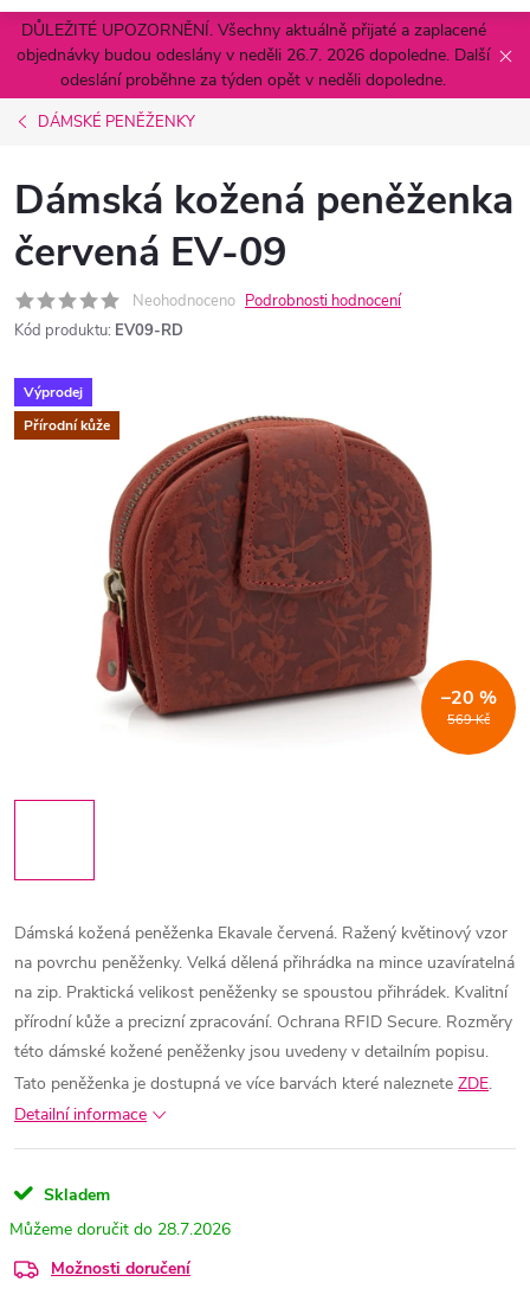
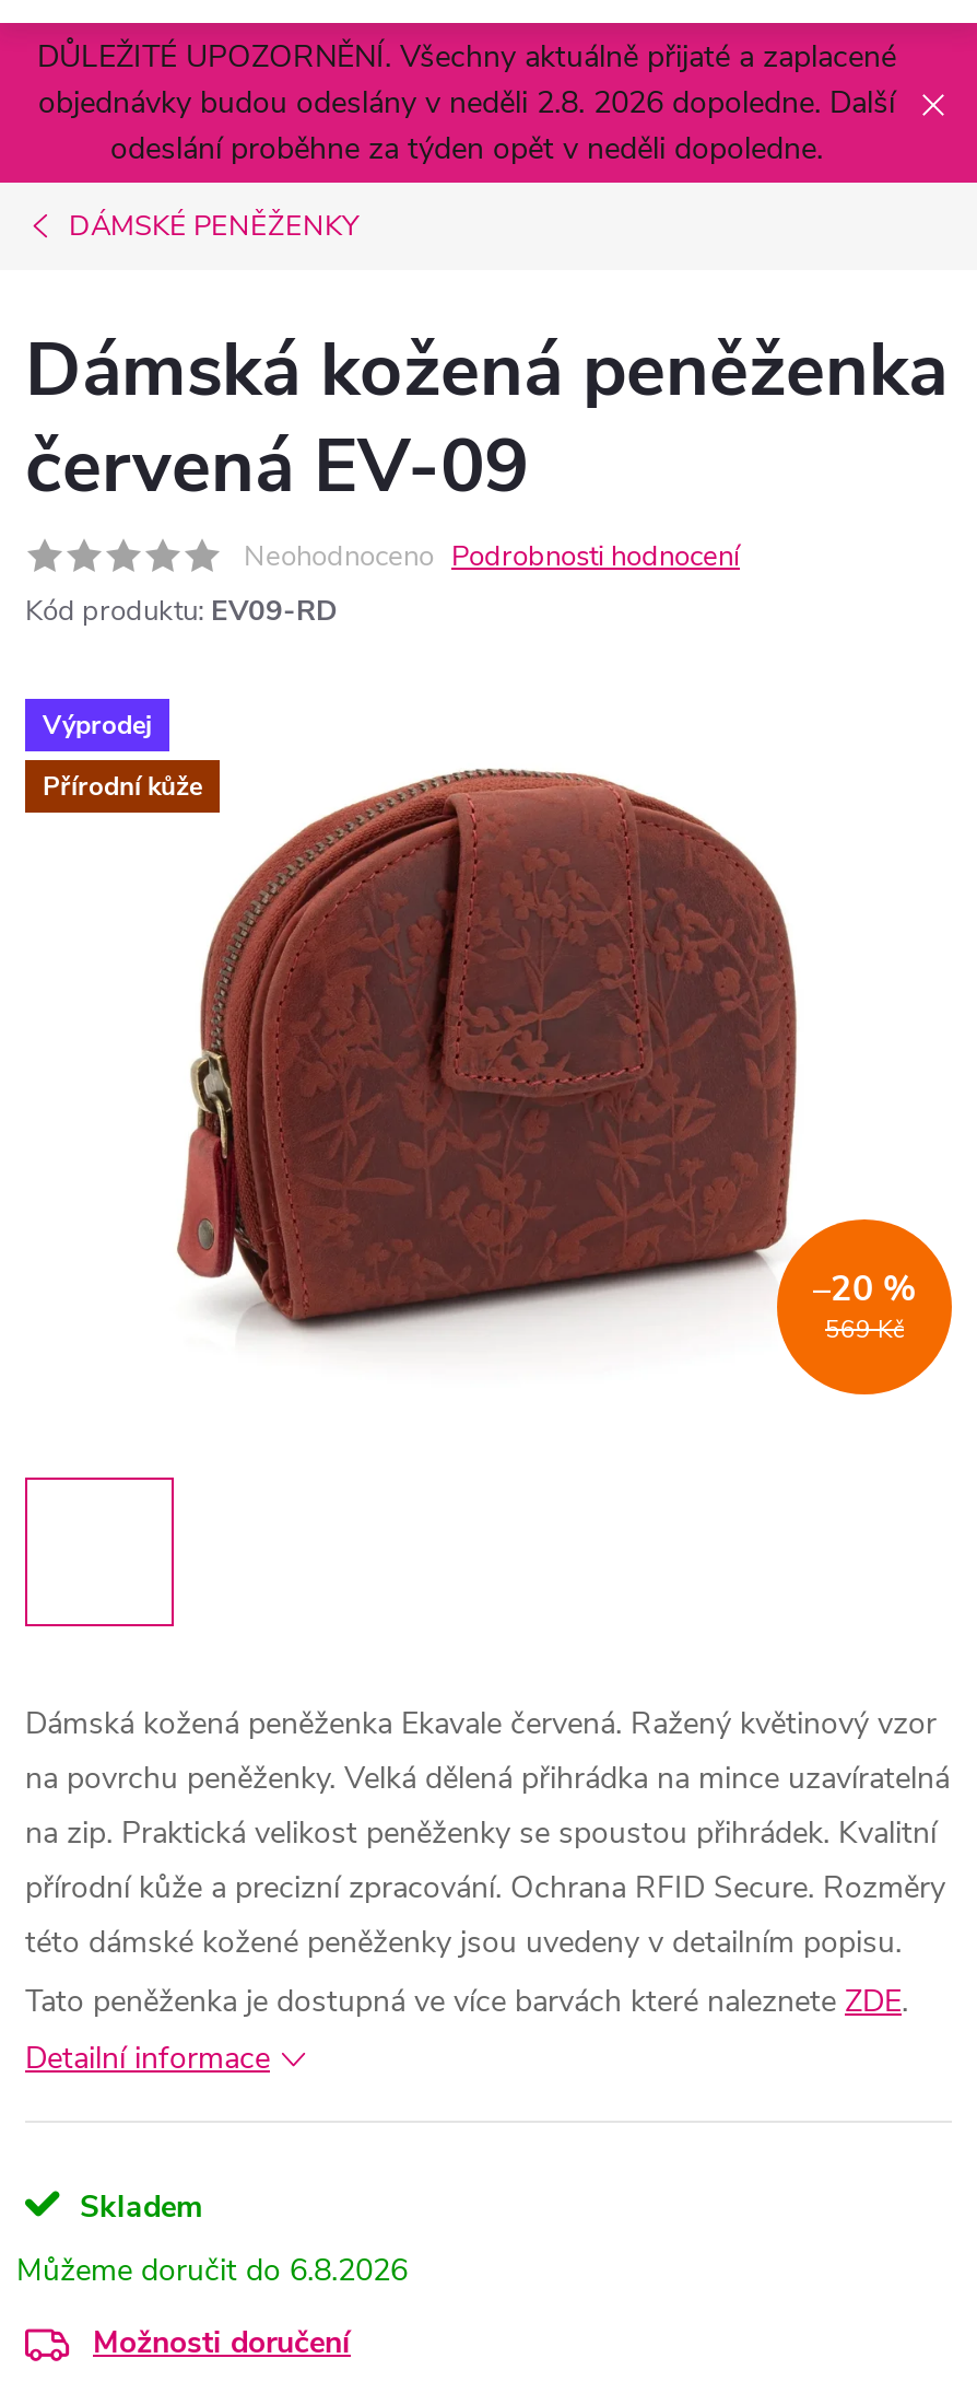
- objednávky budou odeslány v neděli 26.7. 2026 dopoledne. Další
+ objednávky budou odeslány v neděli 2.8. 2026 dopoledne. Další

- 28.7.2026
+ 6.8.2026
